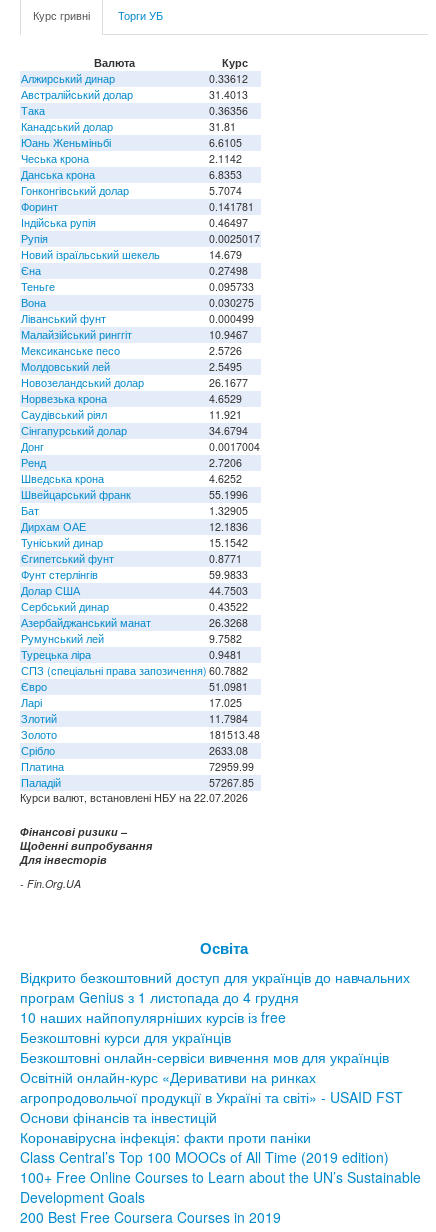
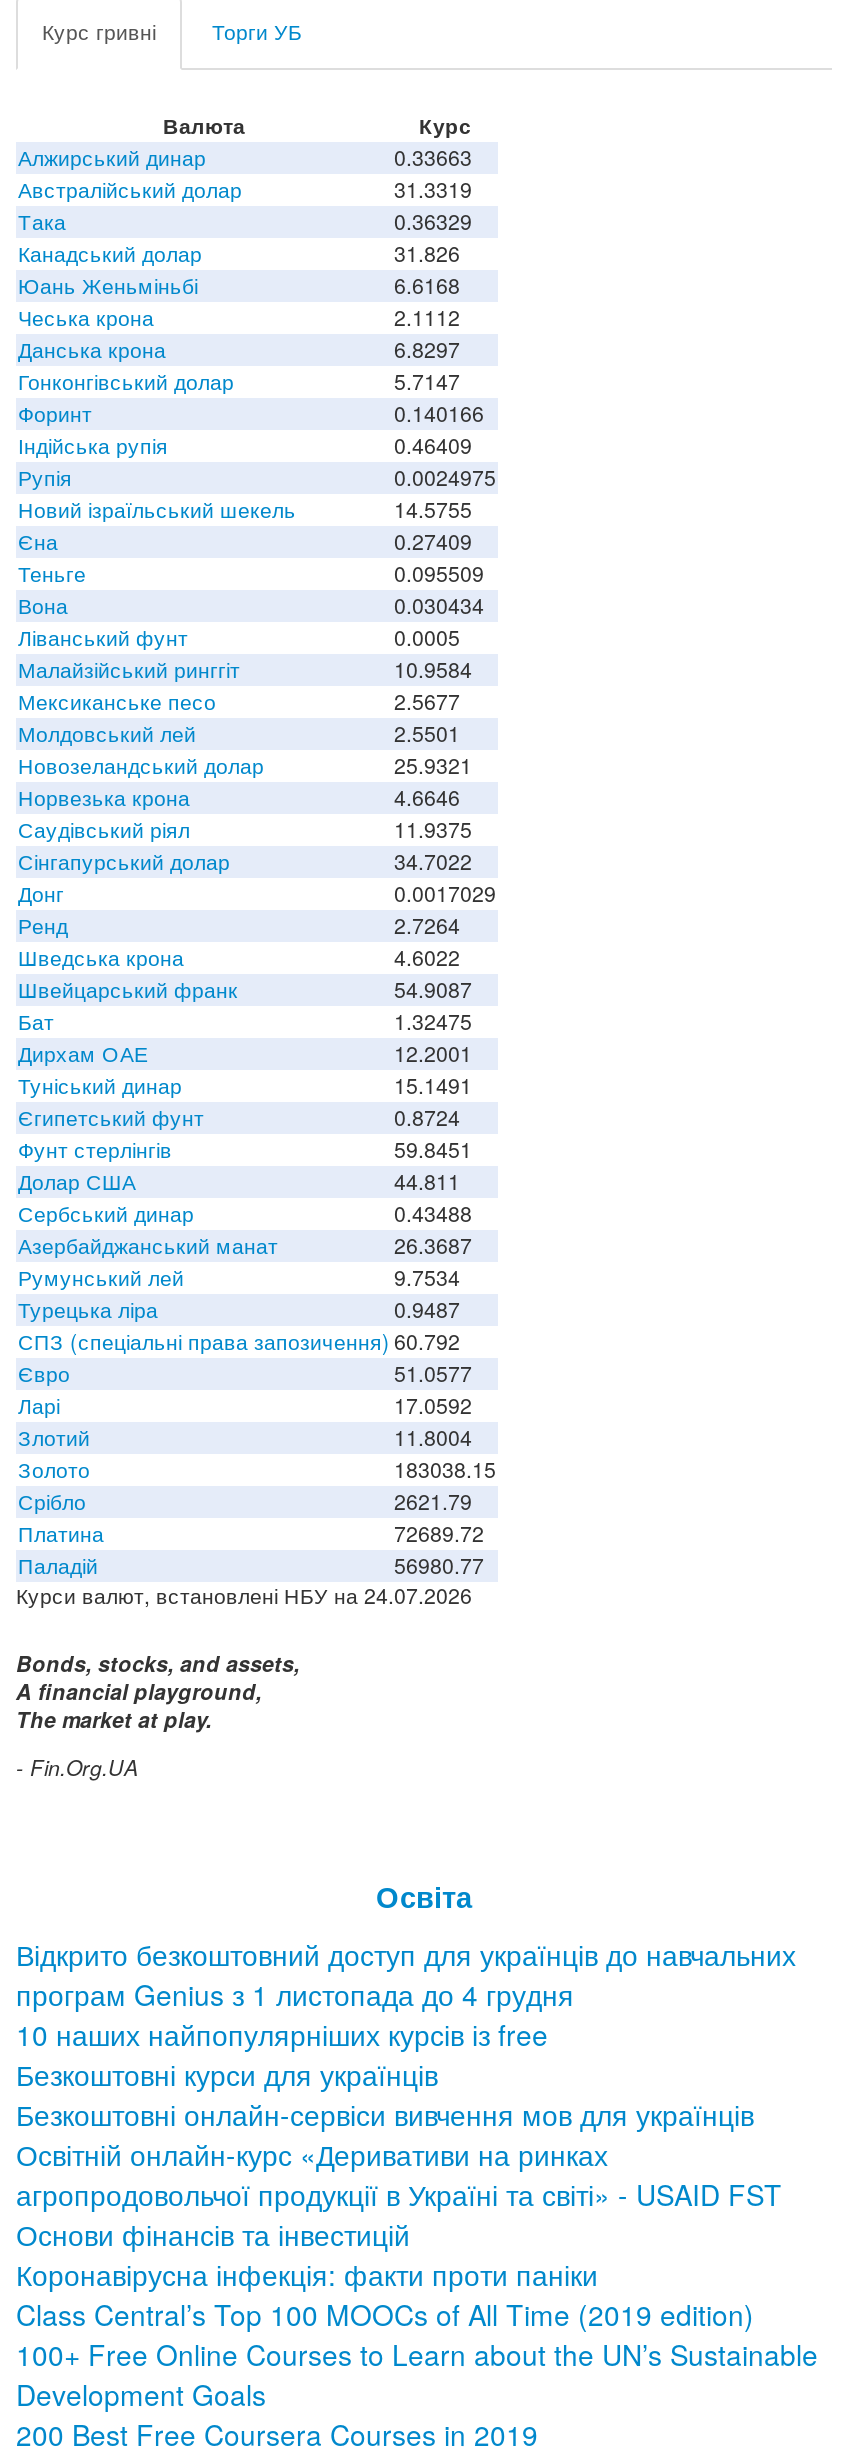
- 0.33612
+ 0.33663

- 31.4013
+ 31.3319

- 0.36356
+ 0.36329

- 31.81
+ 31.826

- 6.6105
+ 6.6168

- 2.1142
+ 2.1112

- 6.8353
+ 6.8297

- 5.7074
+ 5.7147

- 0.141781
+ 0.140166

- 0.46497
+ 0.46409

- 0.0025017
+ 0.0024975

- 14.679
+ 14.5755

- 0.27498
+ 0.27409

- 0.095733
+ 0.095509

- 0.030275
+ 0.030434

- 0.000499
+ 0.0005

- 10.9467
+ 10.9584

- 2.5726
+ 2.5677

- 2.5495
+ 2.5501

- 26.1677
+ 25.9321

- 4.6529
+ 4.6646

- 11.921
+ 11.9375

- 34.6794
+ 34.7022

- 0.0017004
+ 0.0017029

- 2.7206
+ 2.7264

- 4.6252
+ 4.6022

- 55.1996
+ 54.9087

- 1.32905
+ 1.32475

- 12.1836
+ 12.2001

- 15.1542
+ 15.1491

- 0.8771
+ 0.8724

- 59.9833
+ 59.8451

- 44.7503
+ 44.811

- 0.43522
+ 0.43488

- 26.3268
+ 26.3687

- 9.7582
+ 9.7534

- 0.9481
+ 0.9487

- СПЗ (спеціальні права запозичення) 60.7882
+ СПЗ (спеціальні права запозичення) 60.792

- 51.0981
+ 51.0577

- 17.025
+ 17.0592

- 11.7984
+ 11.8004

- 181513.48
+ 183038.15

- 2633.08
+ 2621.79

- 72959.99
+ 72689.72

- 57267.85
- Курси валют, встановлені НБУ на 22.07.2026
+ 56980.77
+ Курси валют, встановлені НБУ на 24.07.2026

- Фінансові ризики –
- Щоденні випробування
- Для інвесторів
+ Bonds, stocks, and assets,
+ A financial playground,
+ The market at play.
